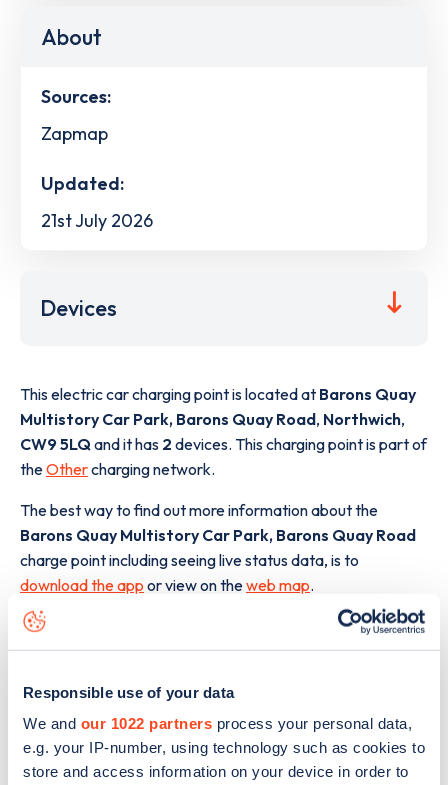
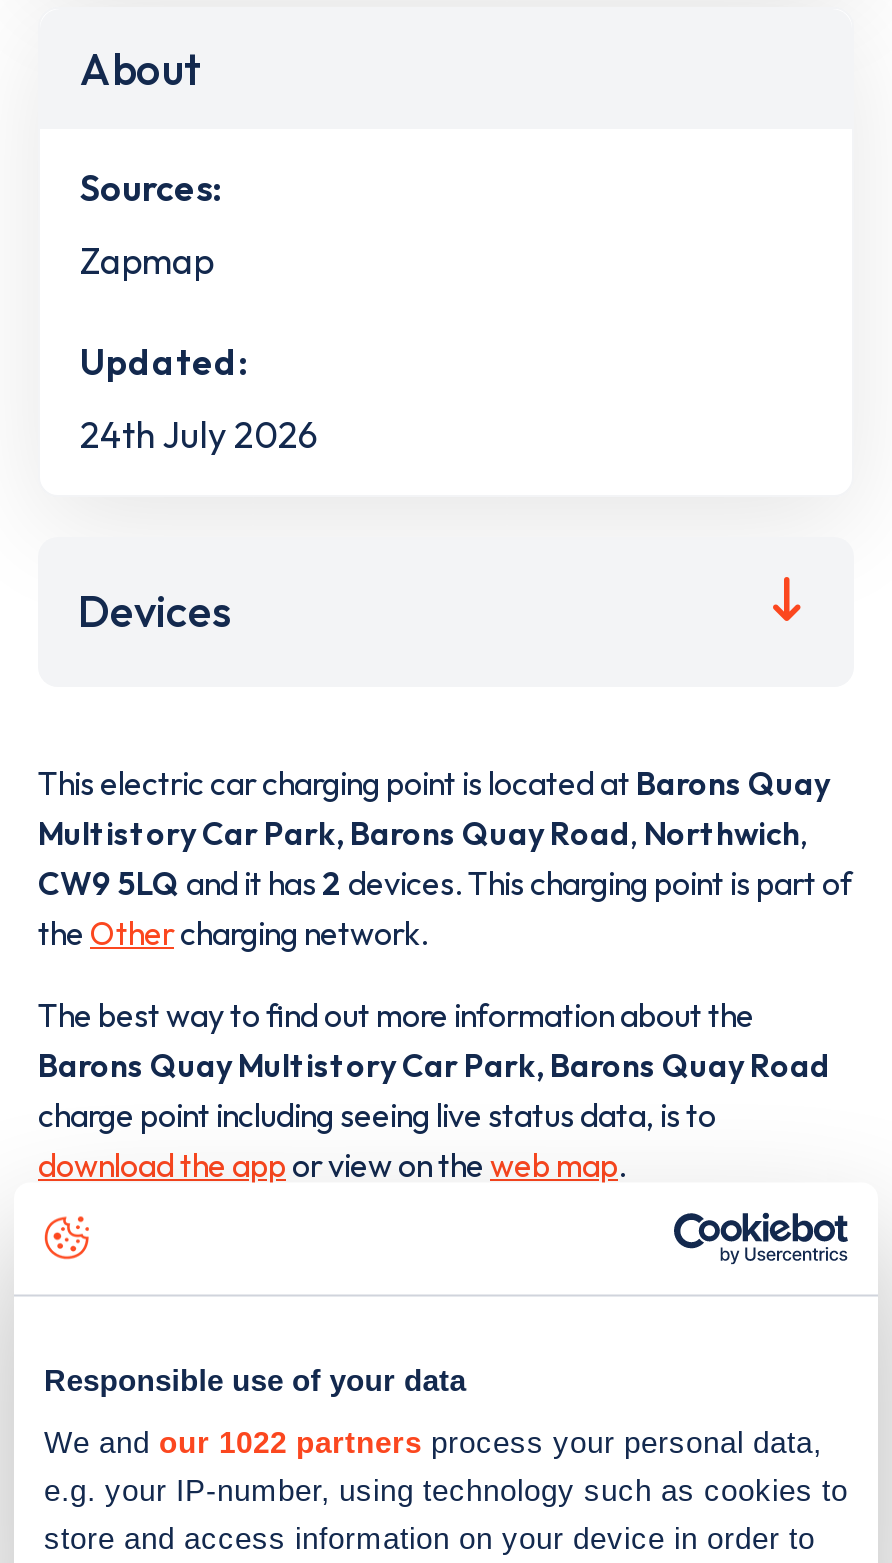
- 21st July 2026
+ 24th July 2026
